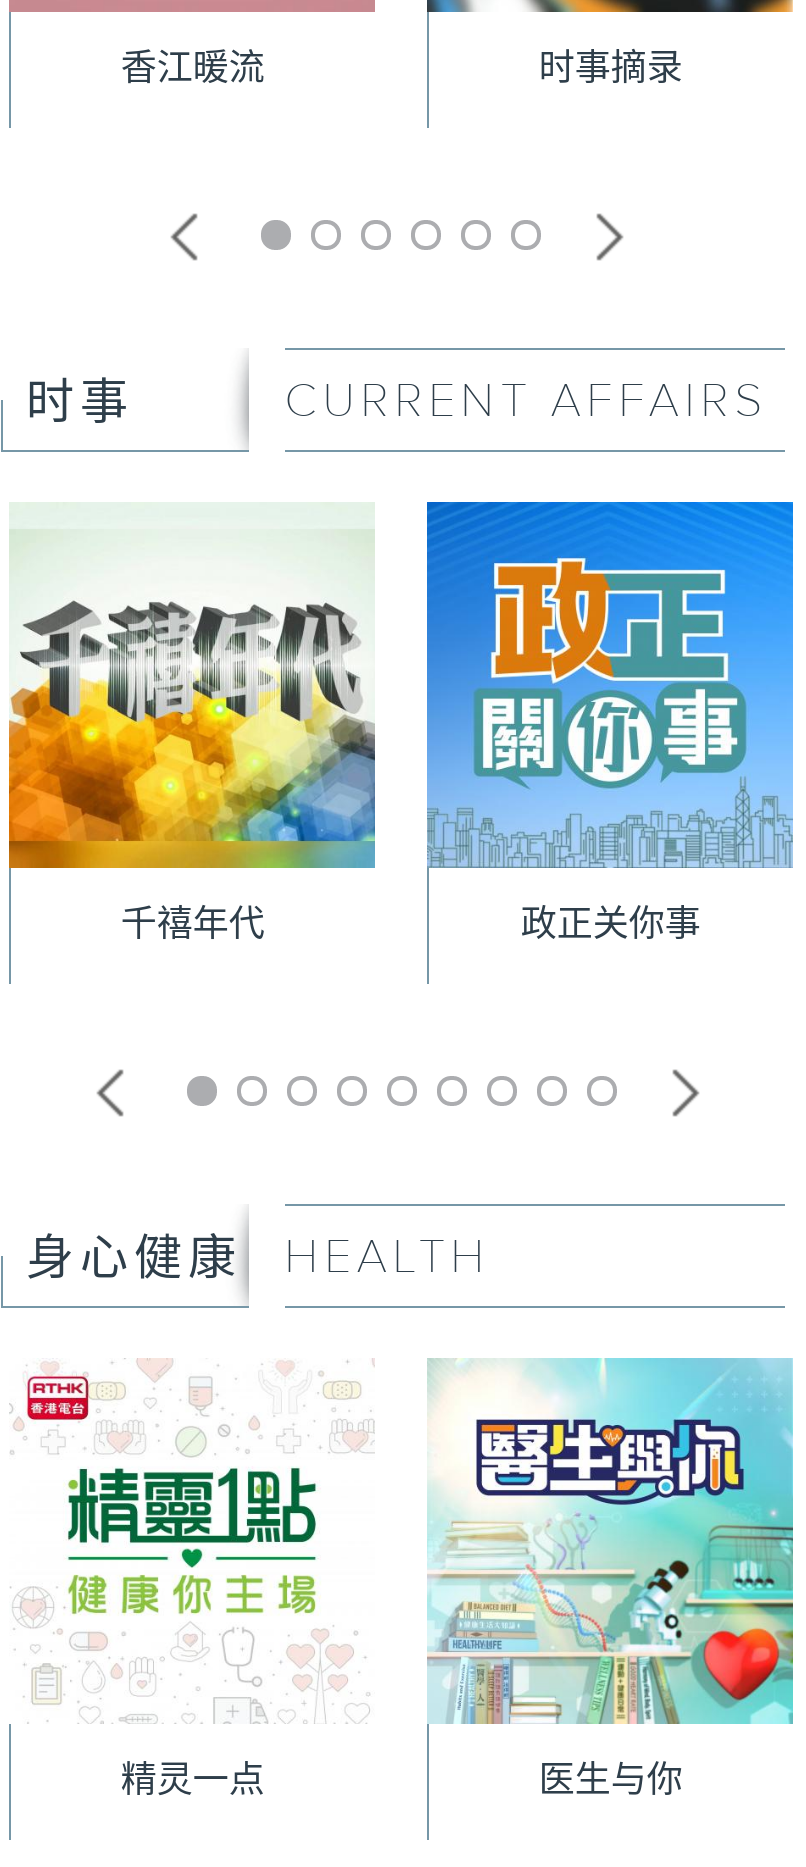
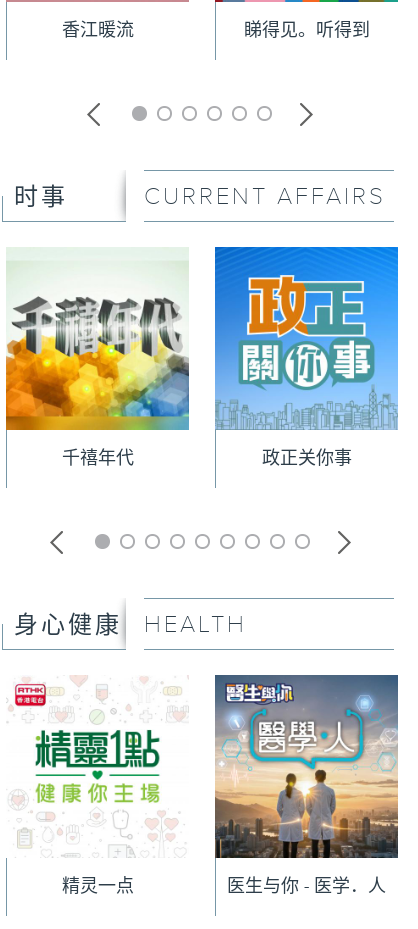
- 时事摘录
+ 睇得见。听得到

- [image]
- 医生与你
+ [image]
+ 医生与你 - 医学．人
